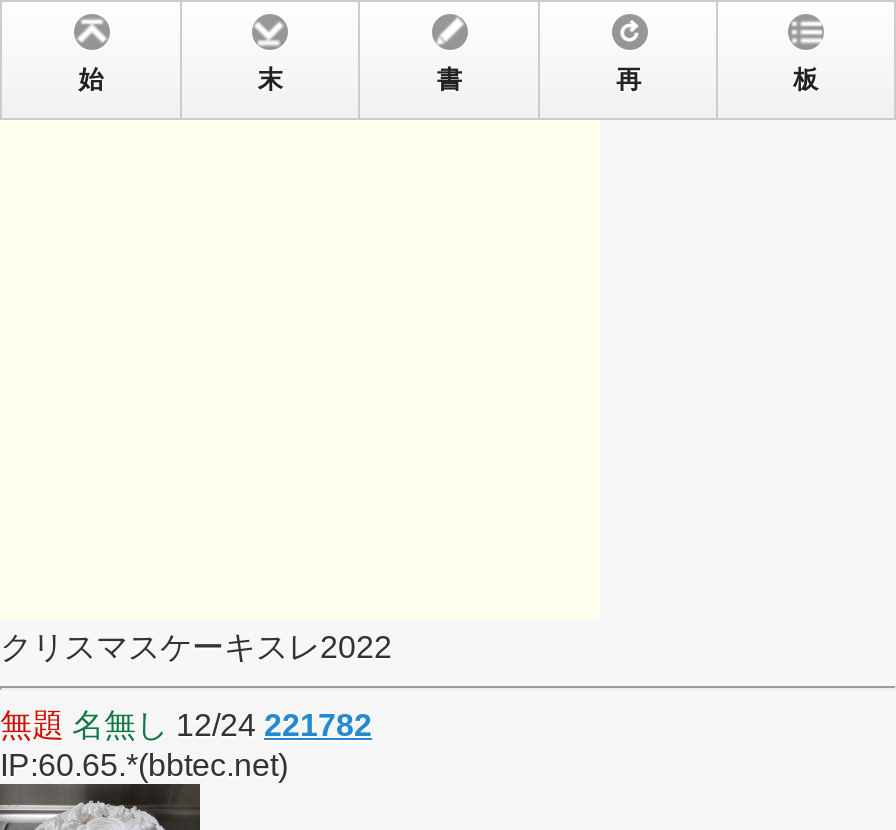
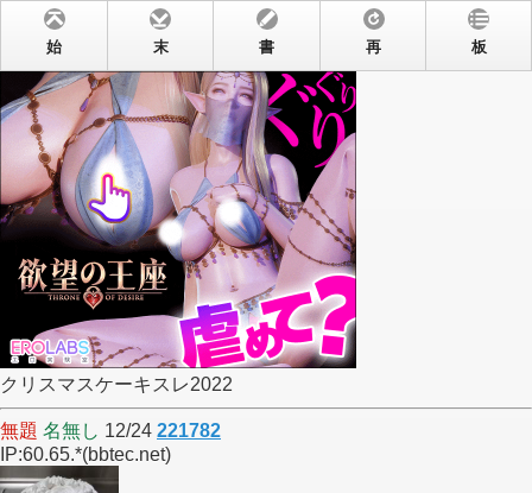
+ [image]
